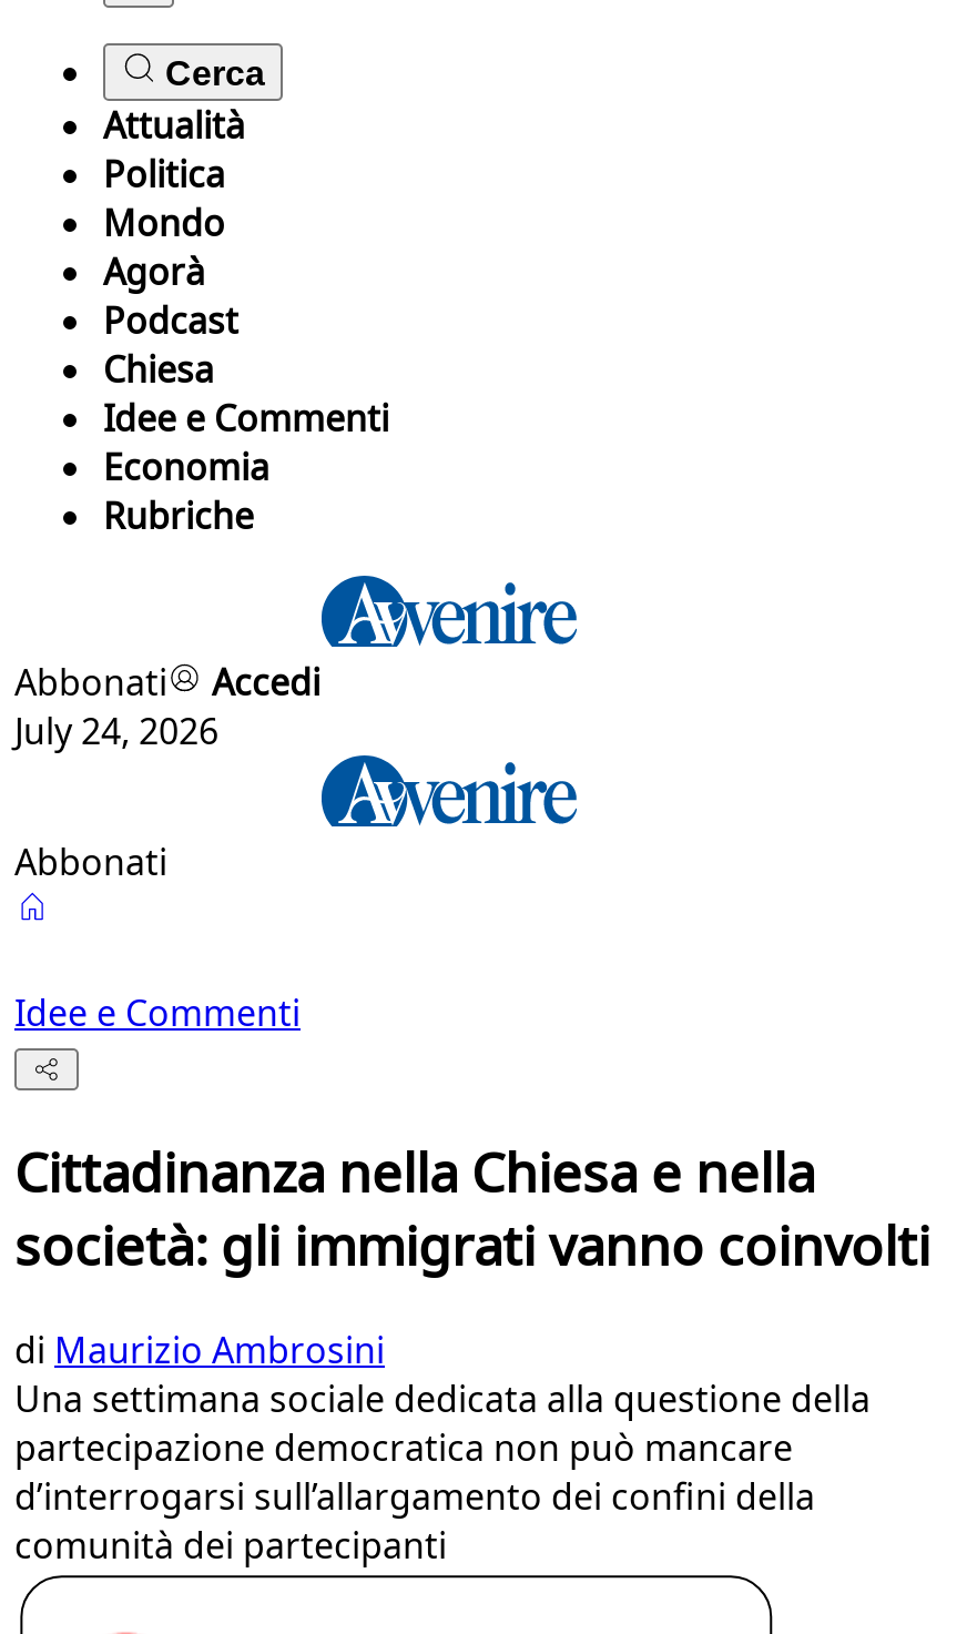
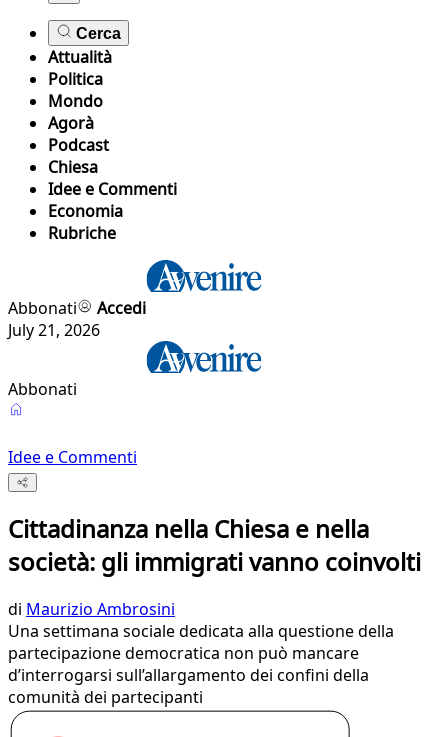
- July 24, 2026
+ July 21, 2026
